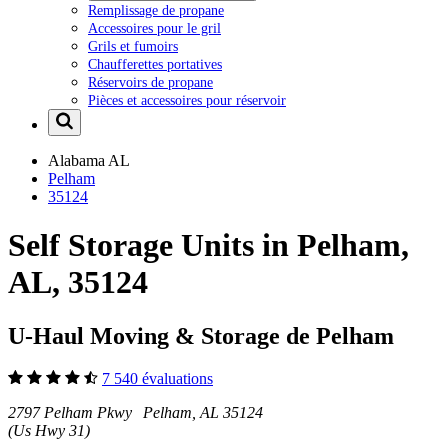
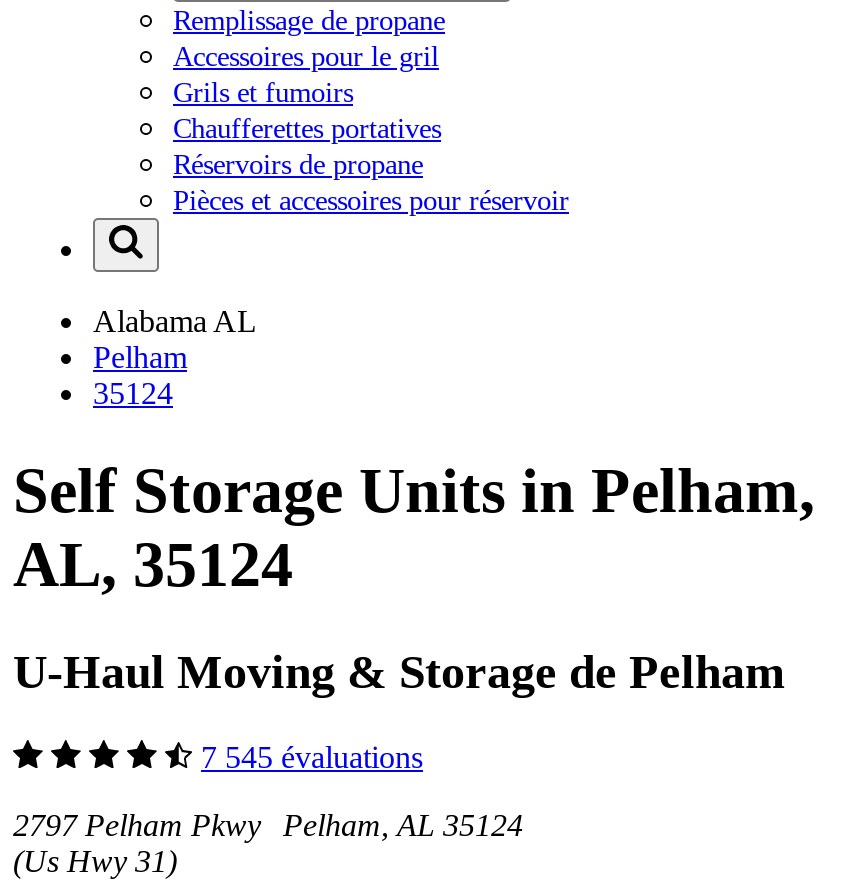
- 7 540 évaluations
+ 7 545 évaluations
